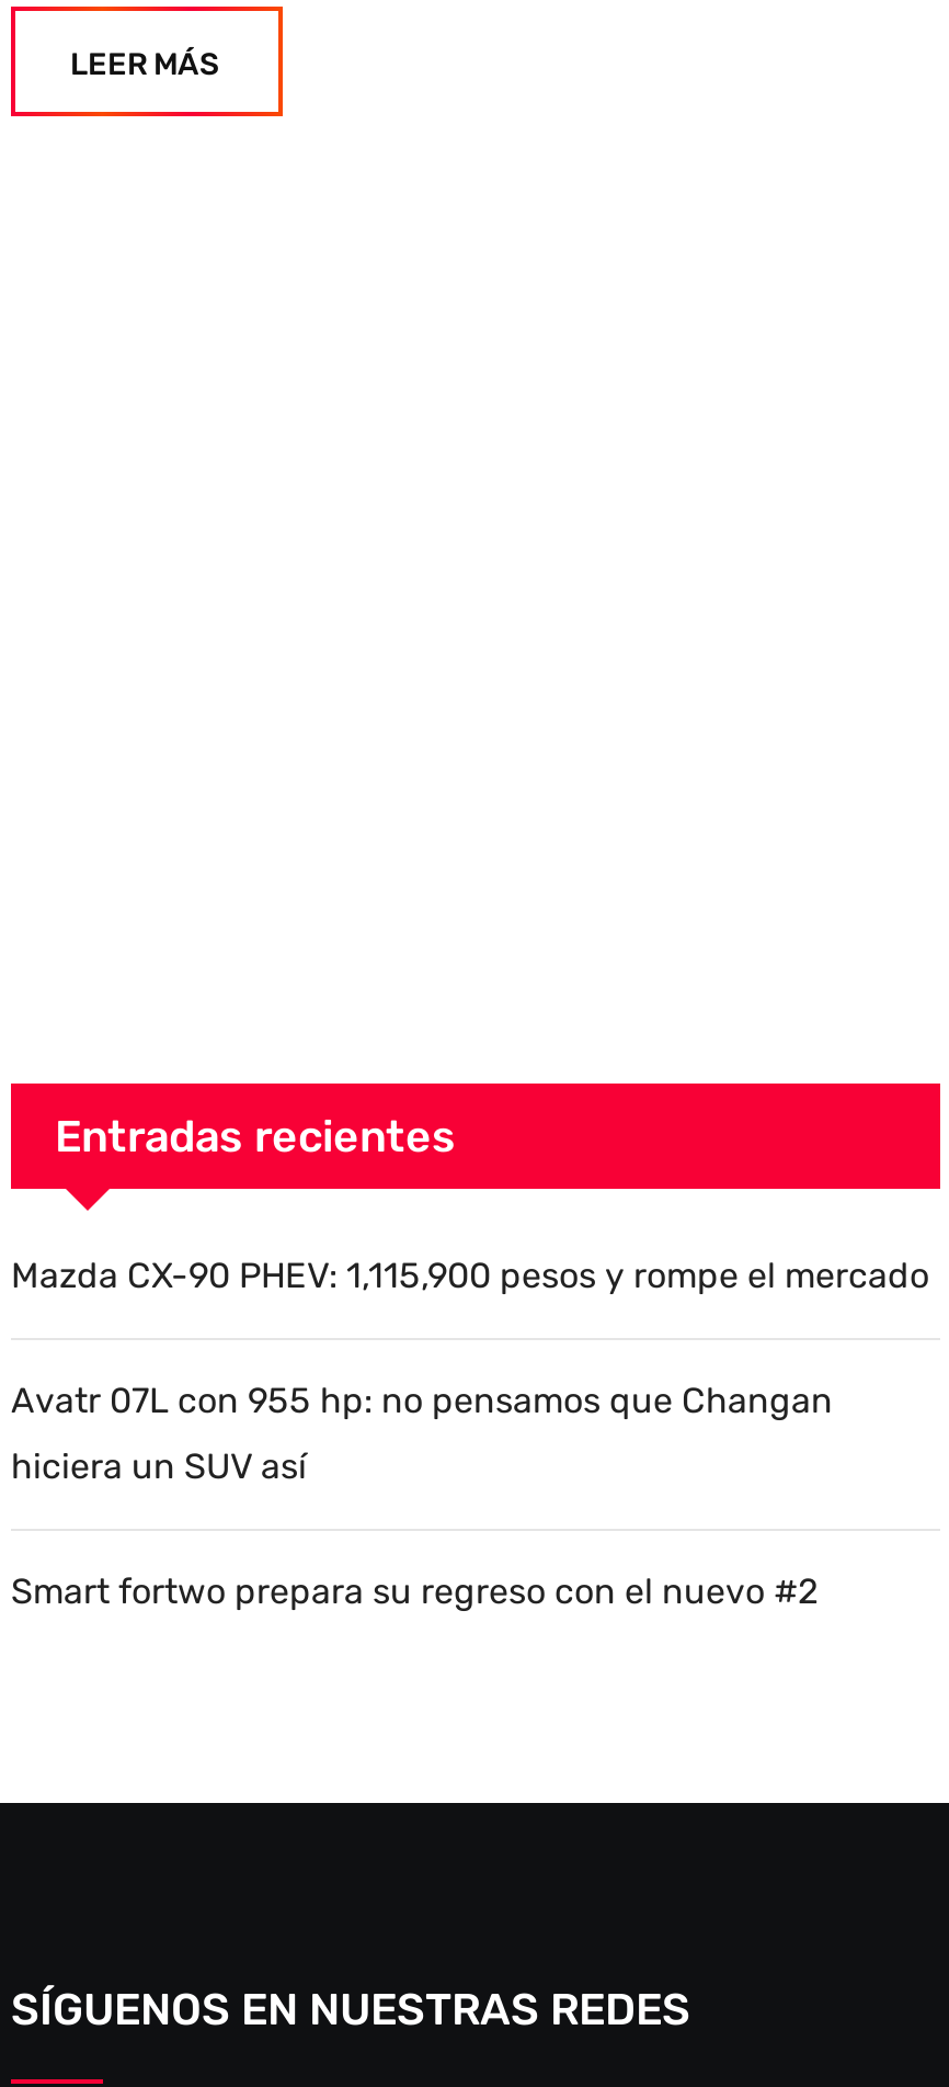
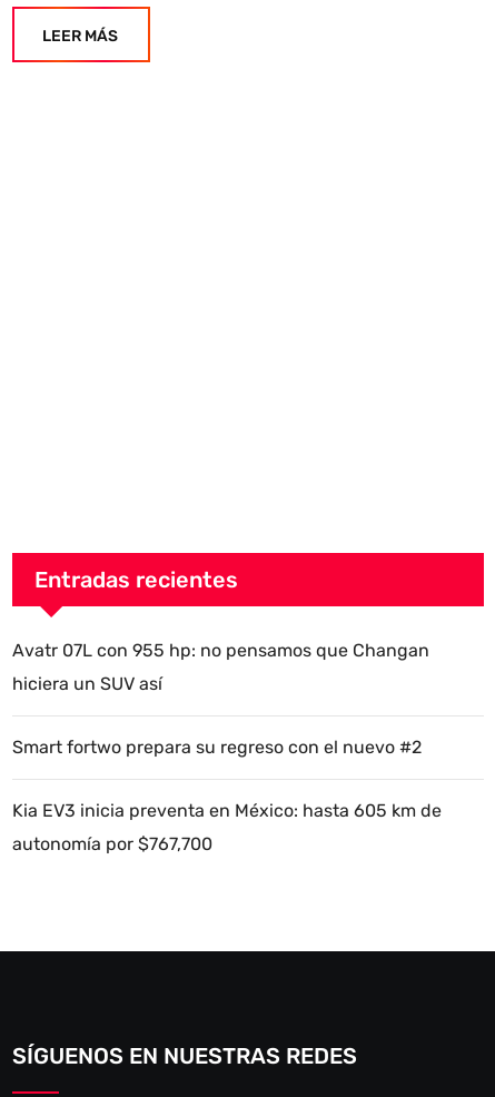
- Mazda CX-90 PHEV: 1,115,900 pesos y rompe el mercado

moved up: Avatr 07L con 955 hp: no pensamos que Changan | hiciera un SUV así | Smart fortwo prepara su regreso con el nuevo #2

+ Kia EV3 inicia preventa en México: hasta 605 km de
+ autonomía por $767,700
